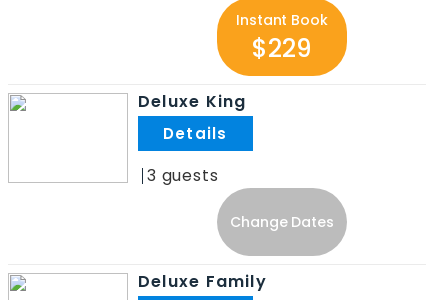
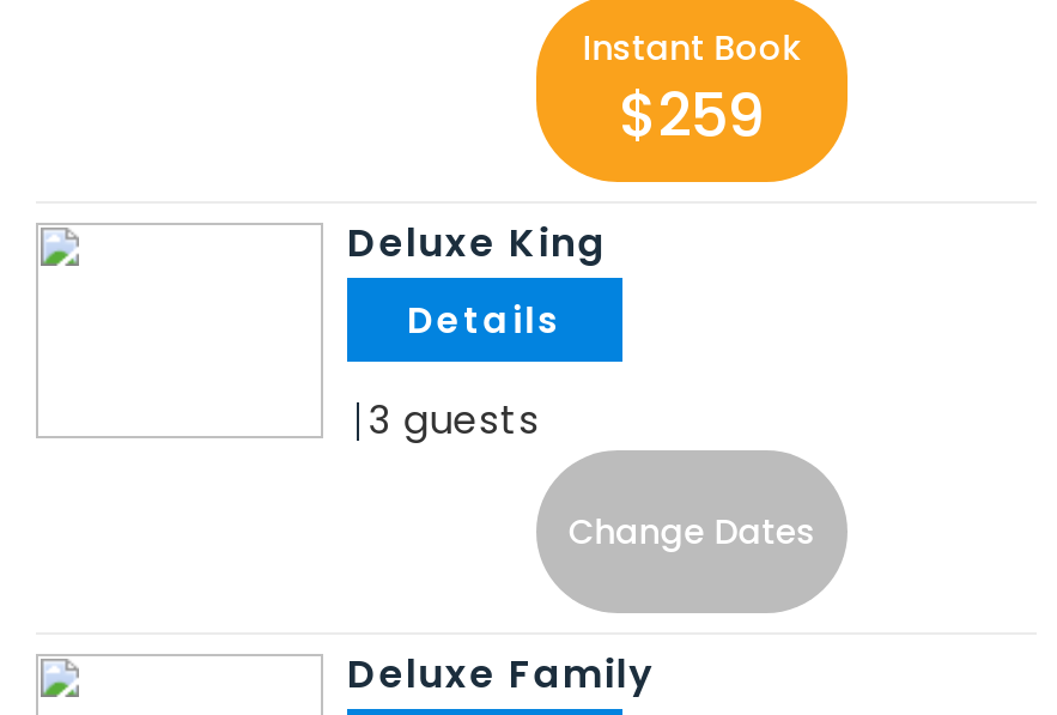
- $229
+ $259
